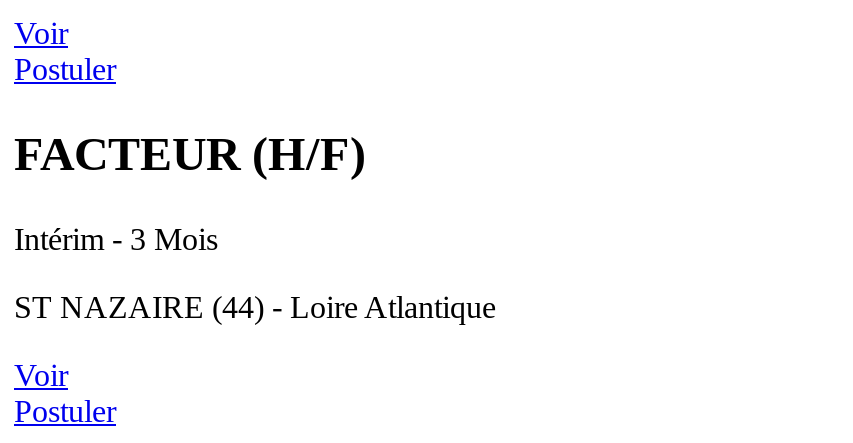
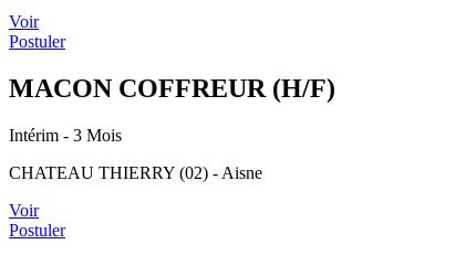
- FACTEUR (H/F)
+ MACON COFFREUR (H/F)

- ST NAZAIRE (44) - Loire Atlantique
+ CHATEAU THIERRY (02) - Aisne
